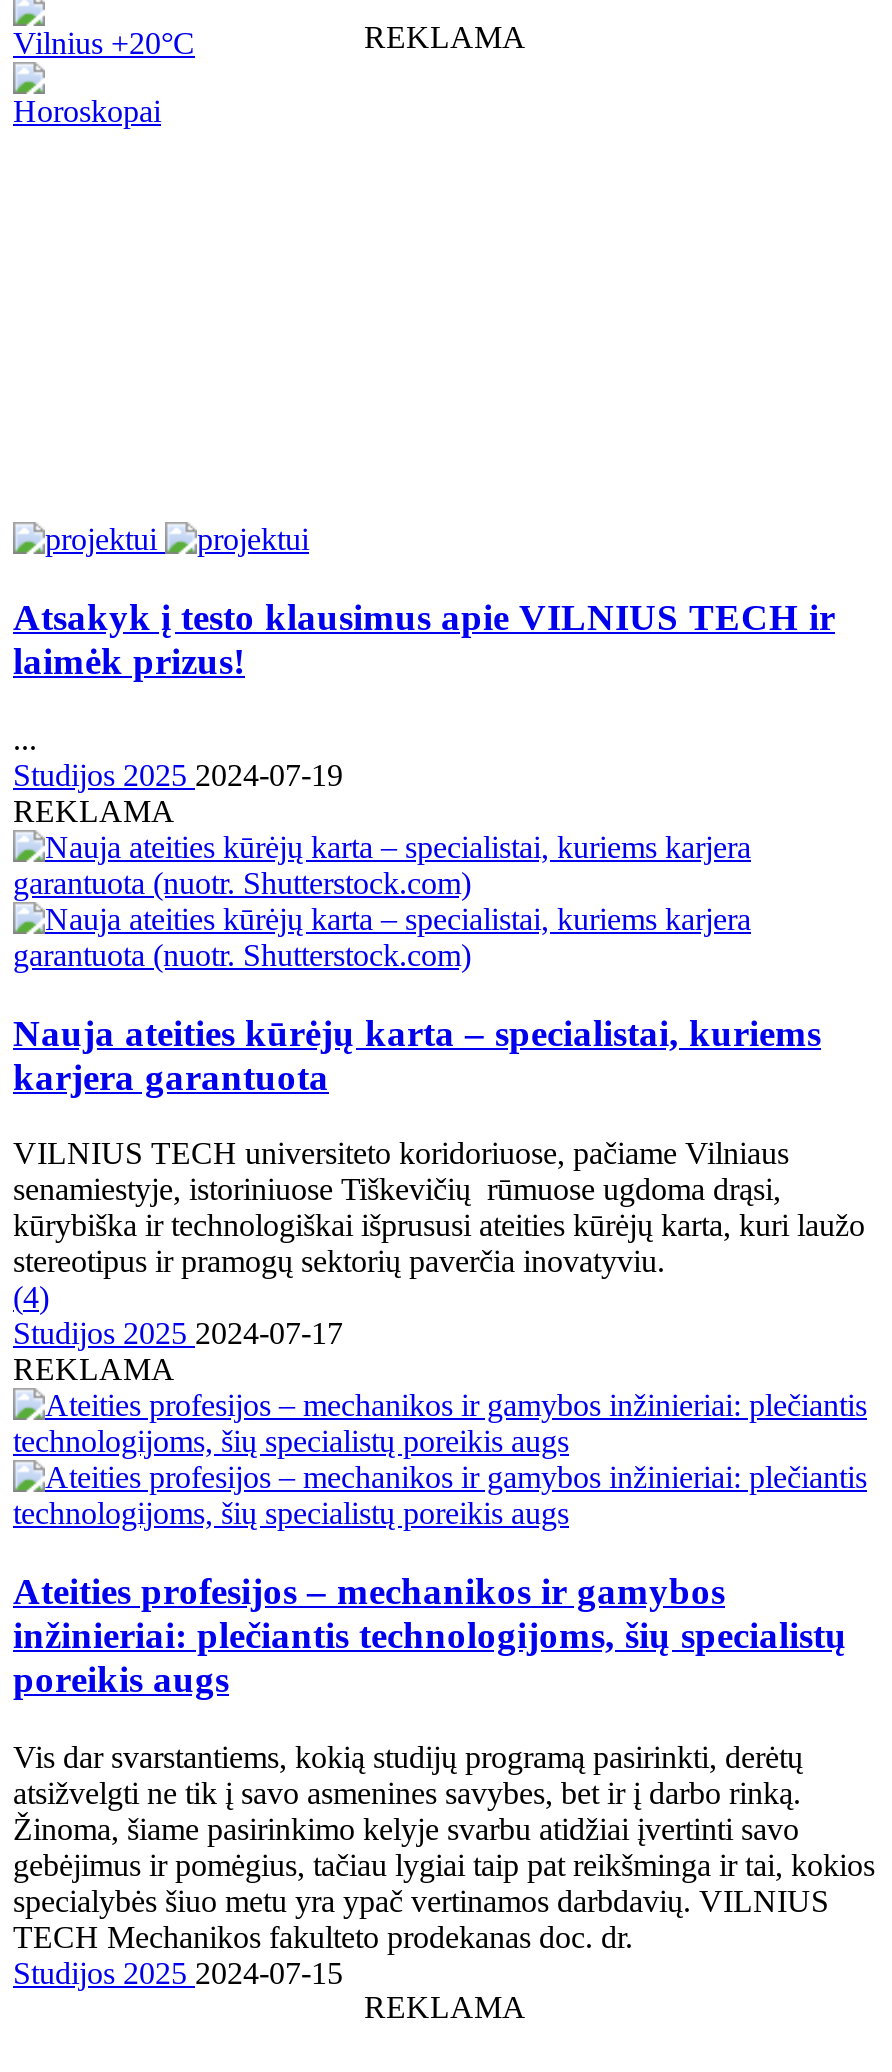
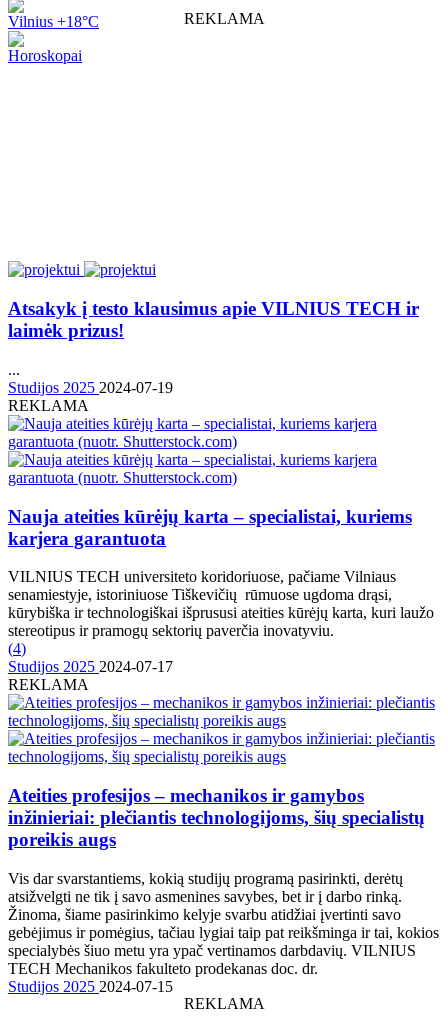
- Vilnius +20°C
+ Vilnius +18°C
